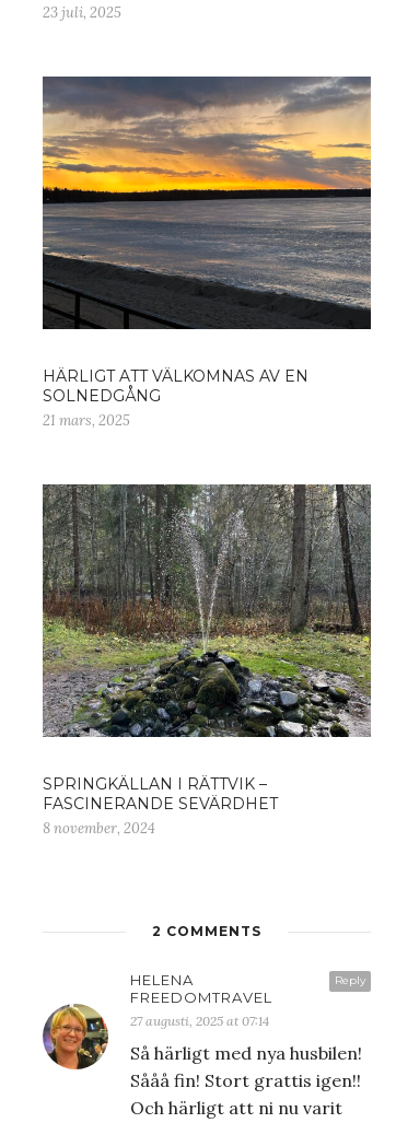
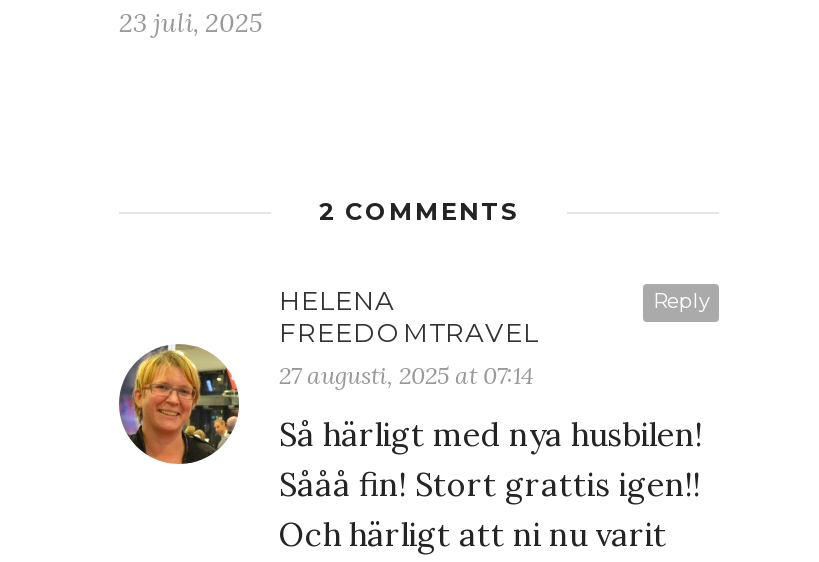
- [image]
- HÄRLIGT ATT VÄLKOMNAS AV EN
- SOLNEDGÅNG
- 21 mars, 2025

- [image]
- SPRINGKÄLLAN I RÄTTVIK –
- FASCINERANDE SEVÄRDHET
- 8 november, 2024
